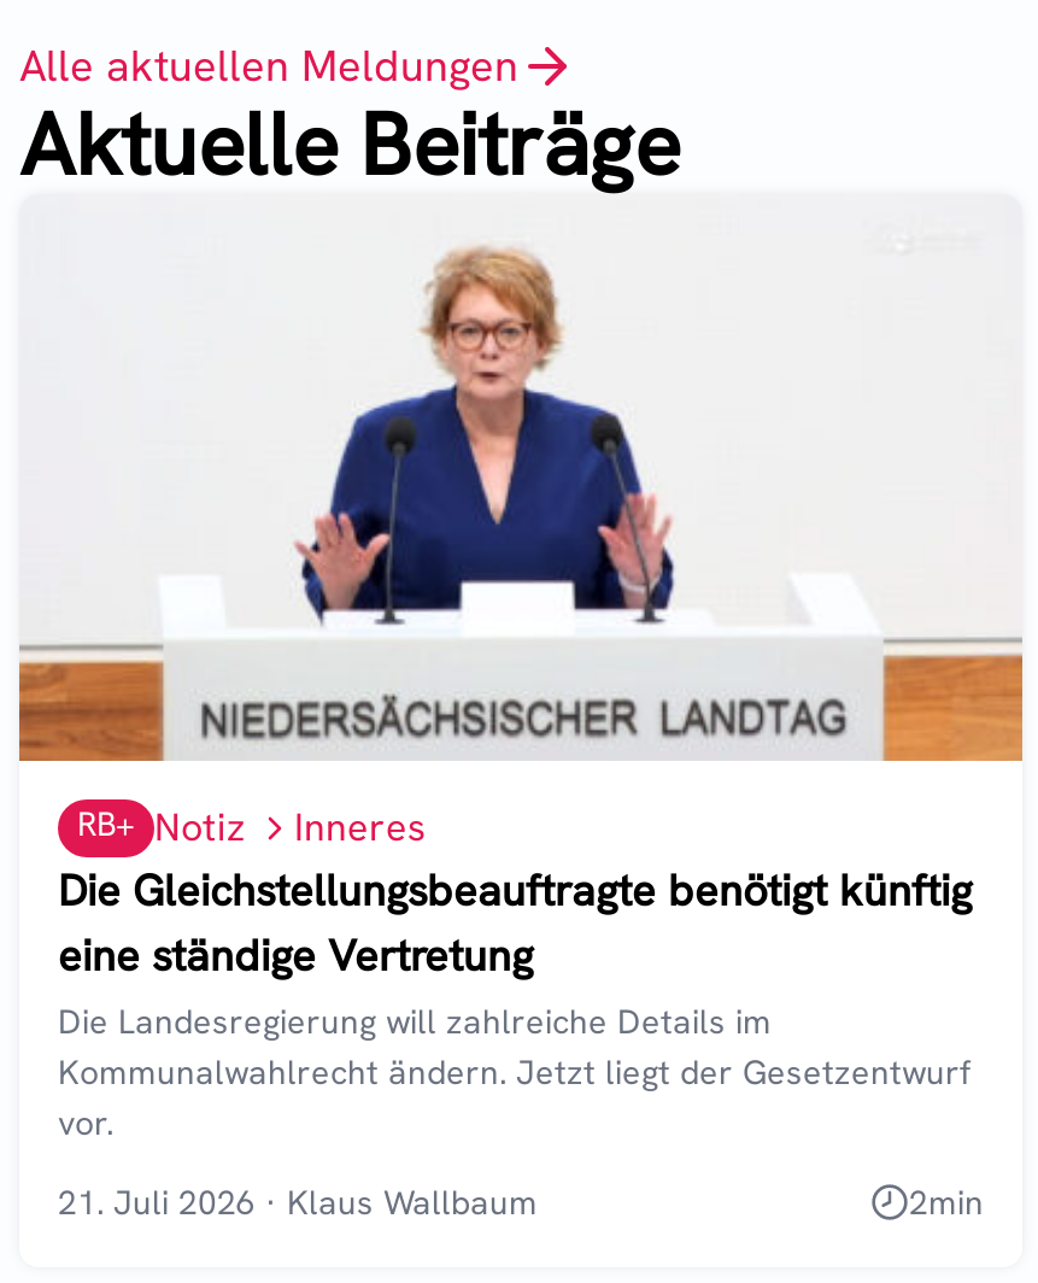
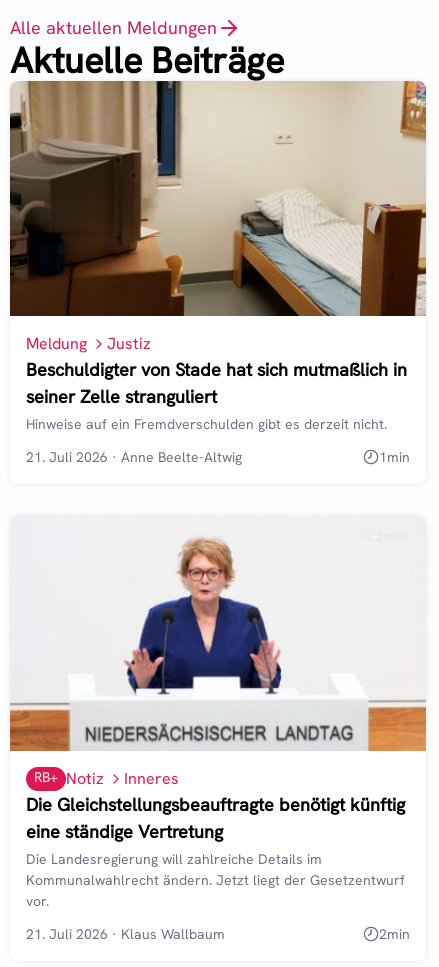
+ [image]
+ Meldung
+ Justiz
+ Beschuldigter von Stade hat sich mutmaßlich in
+ seiner Zelle stranguliert
+ Hinweise auf ein Fremdverschulden gibt es derzeit nicht.
+ 21. Juli 2026 · Anne Beelte-Altwig
+ 1 min
